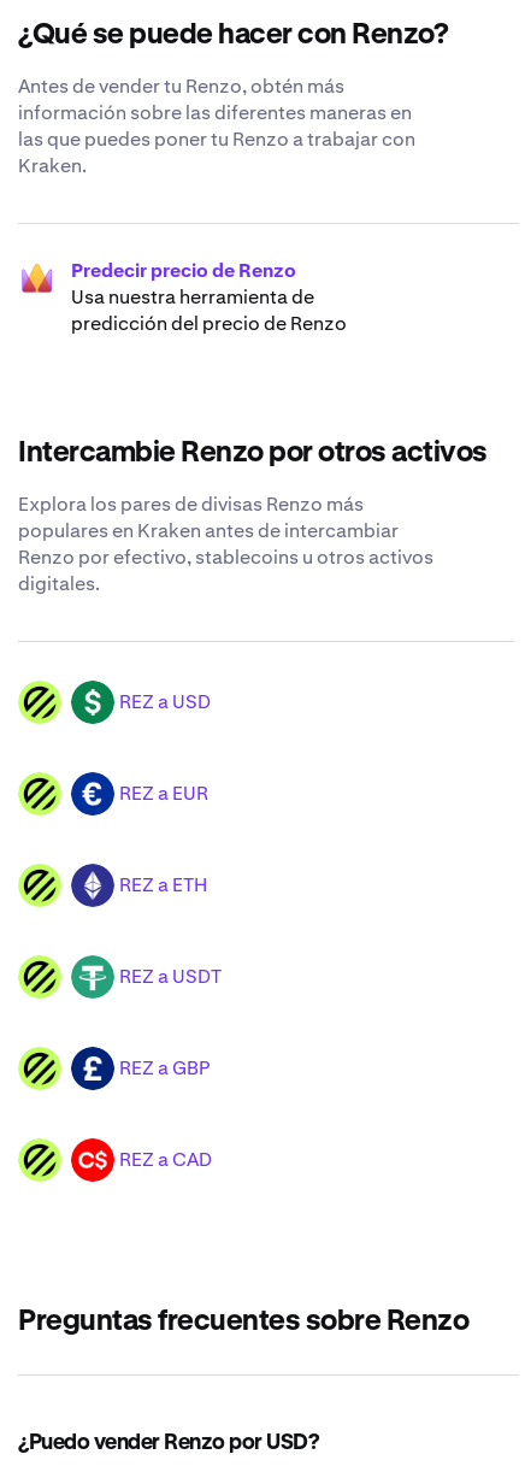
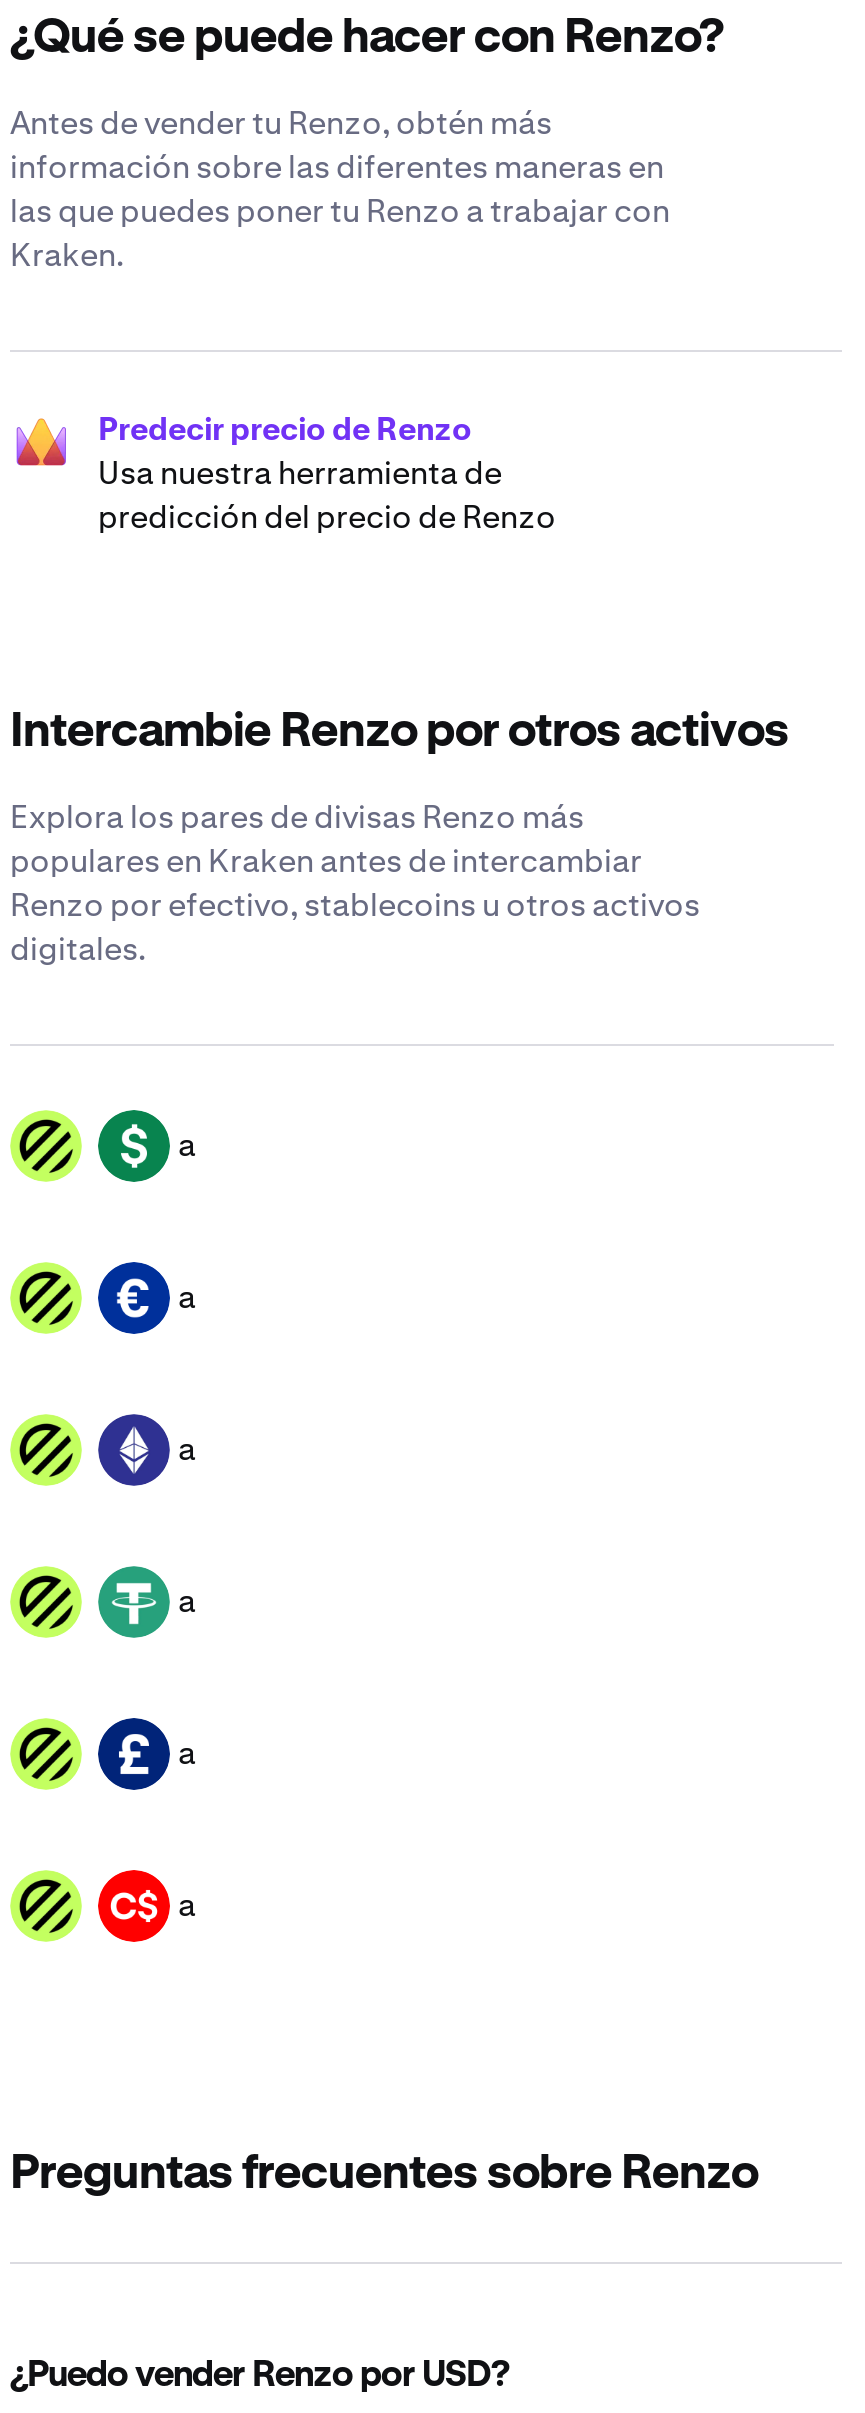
- REZ a USD
+ a

- REZ a EUR
+ a

- REZ a ETH
+ a

- REZ a USDT
+ a

- REZ a GBP
+ a

- REZ a CAD
+ a
